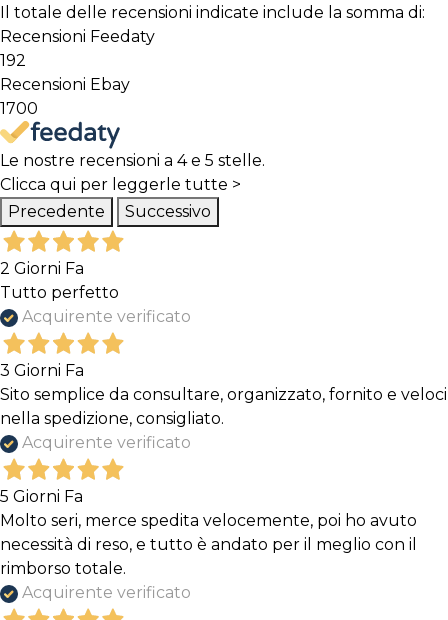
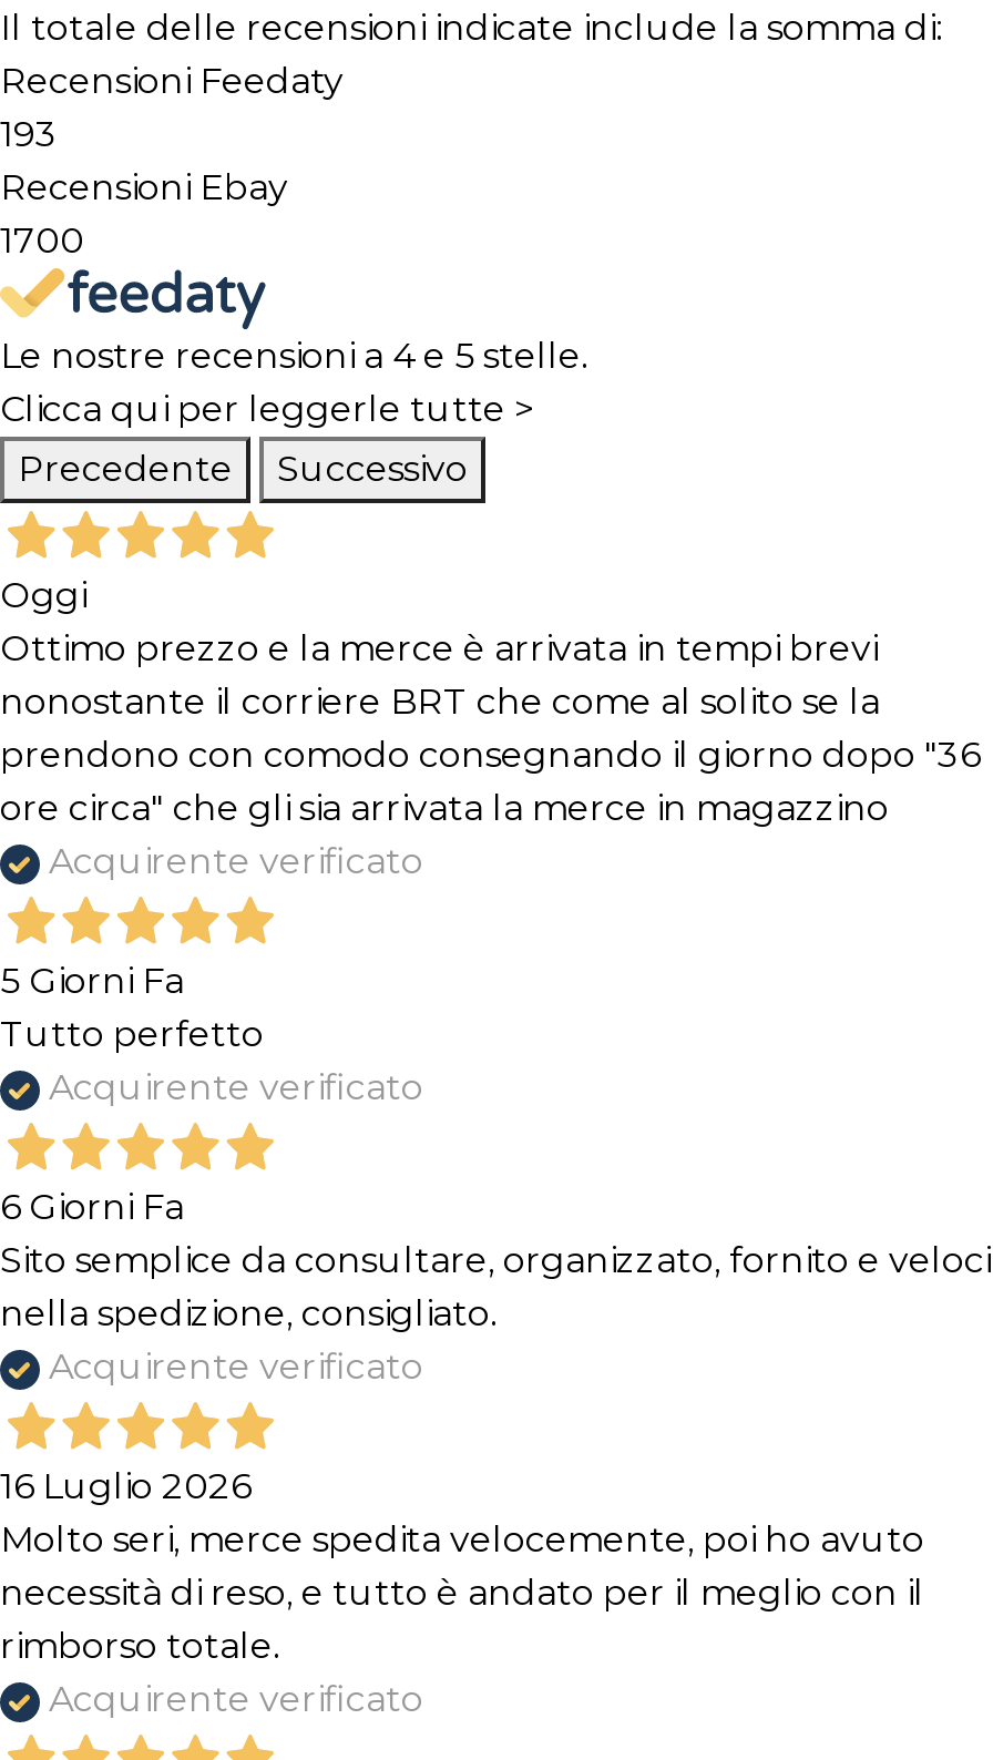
- 192
+ 193

- 2 Giorni Fa
+ Oggi
+ Ottimo prezzo e la merce è arrivata in tempi brevi
+ nonostante il corriere BRT che come al solito se la
+ prendono con comodo consegnando il giorno dopo "36
+ ore circa" che gli sia arrivata la merce in magazzino
+ Acquirente verificato
+ 5 Giorni Fa

- 3 Giorni Fa
+ 6 Giorni Fa

- 5 Giorni Fa
+ 16 Luglio 2026
